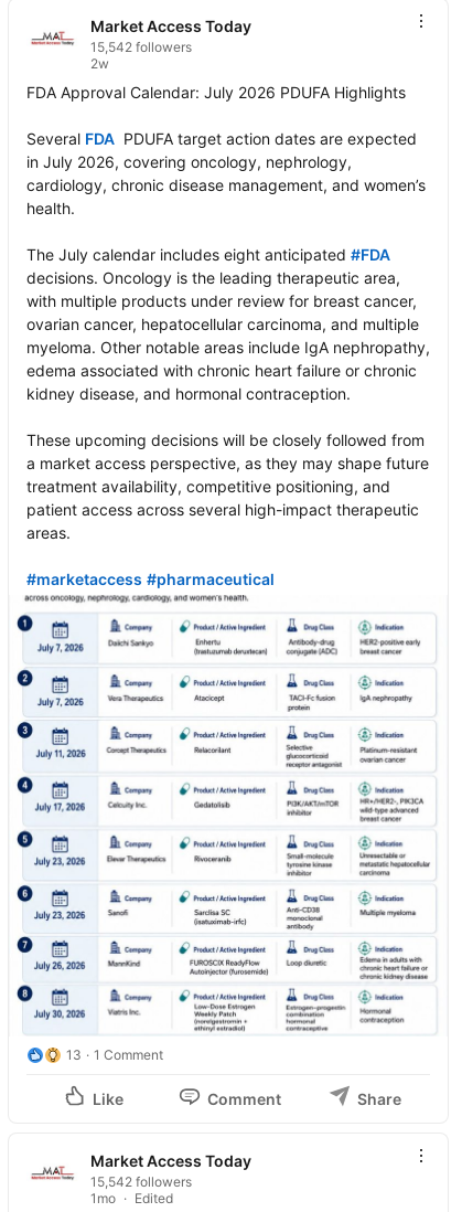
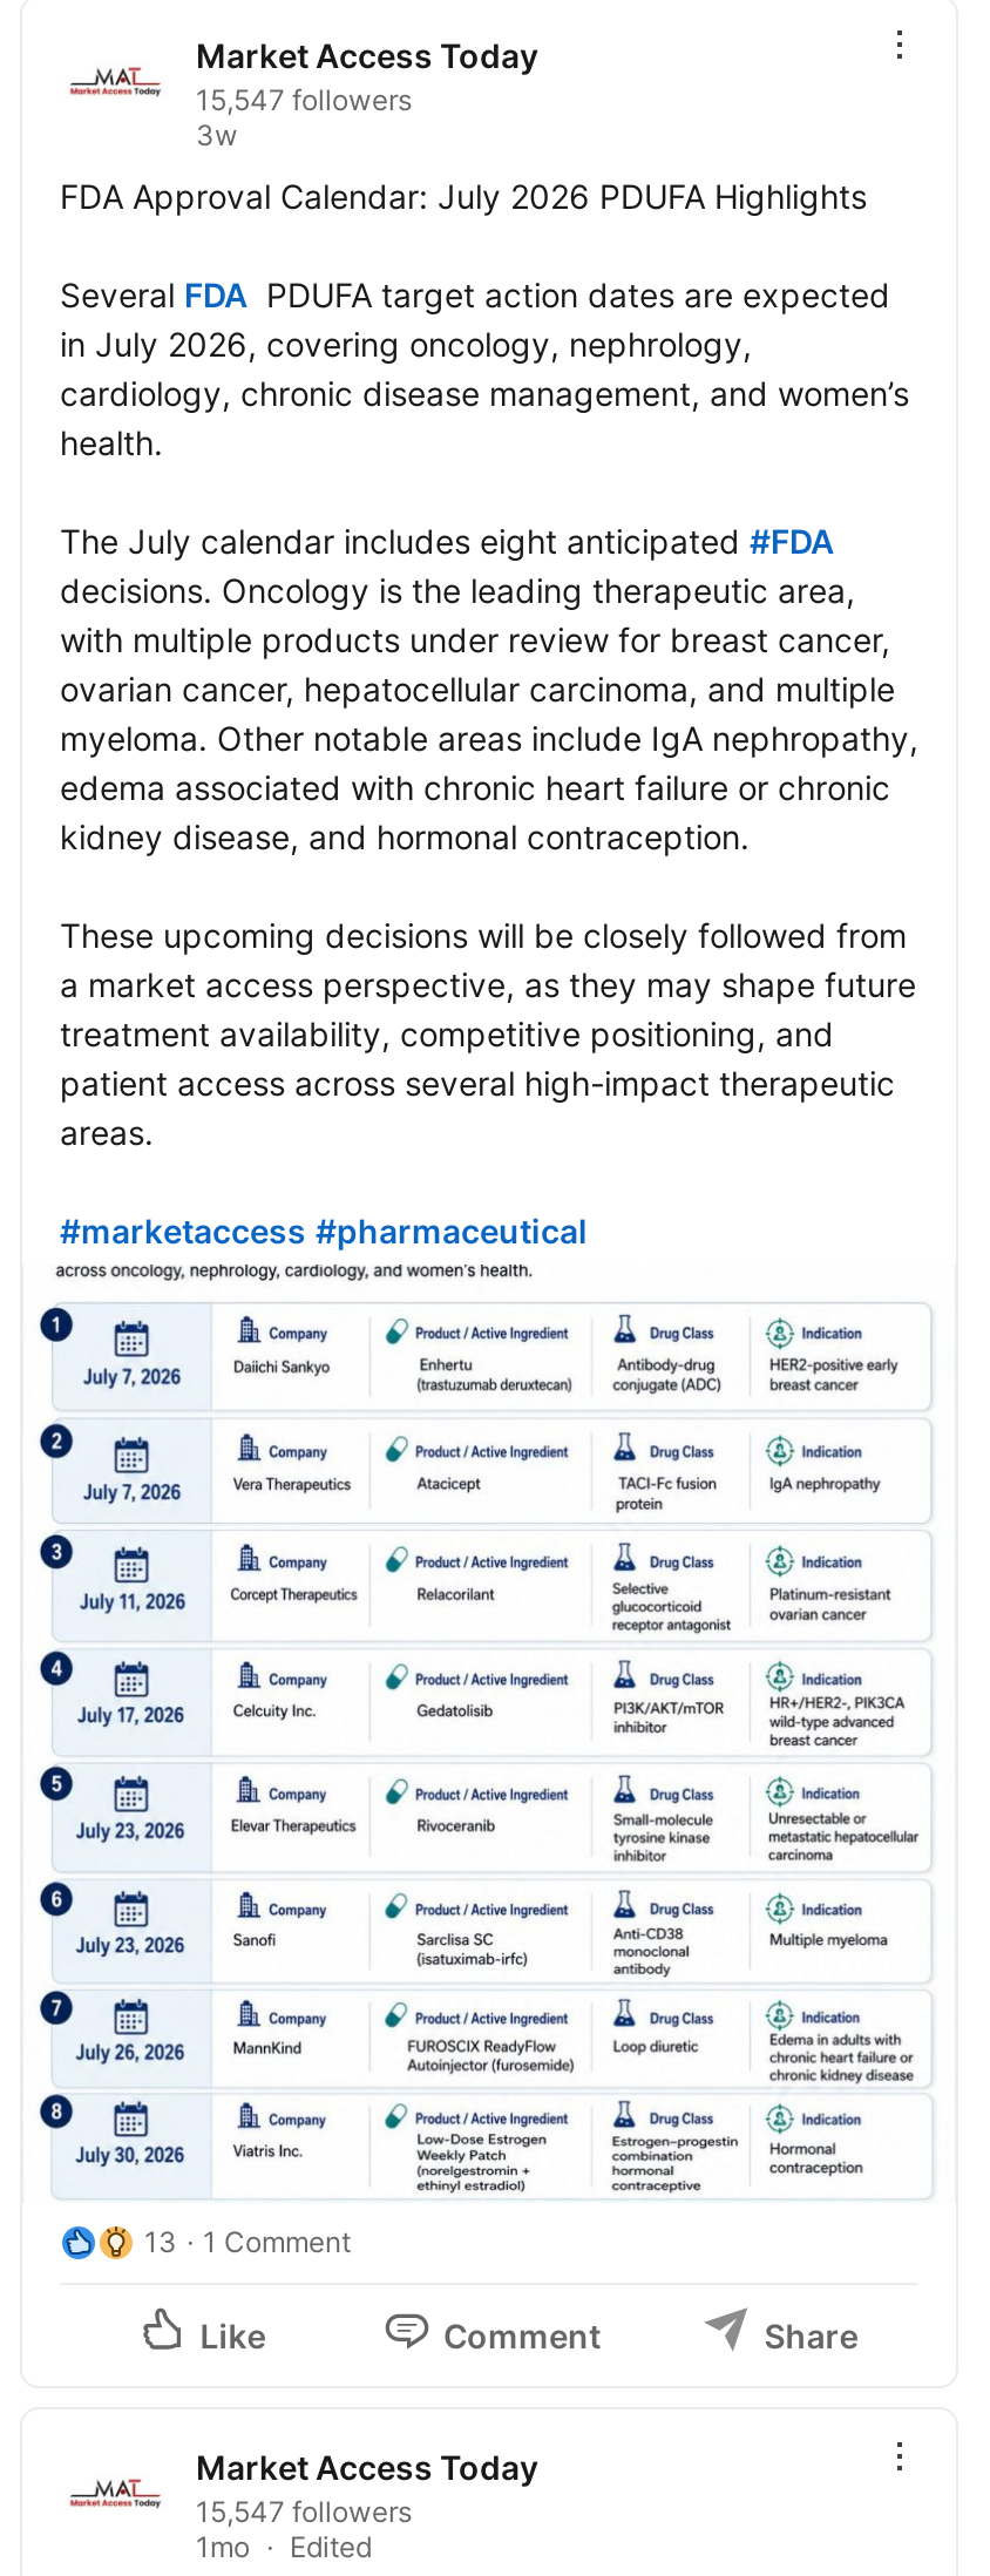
- 15,542 followers
- 2w
+ 15,547 followers
+ 3w

- 15,542 followers
+ 15,547 followers
